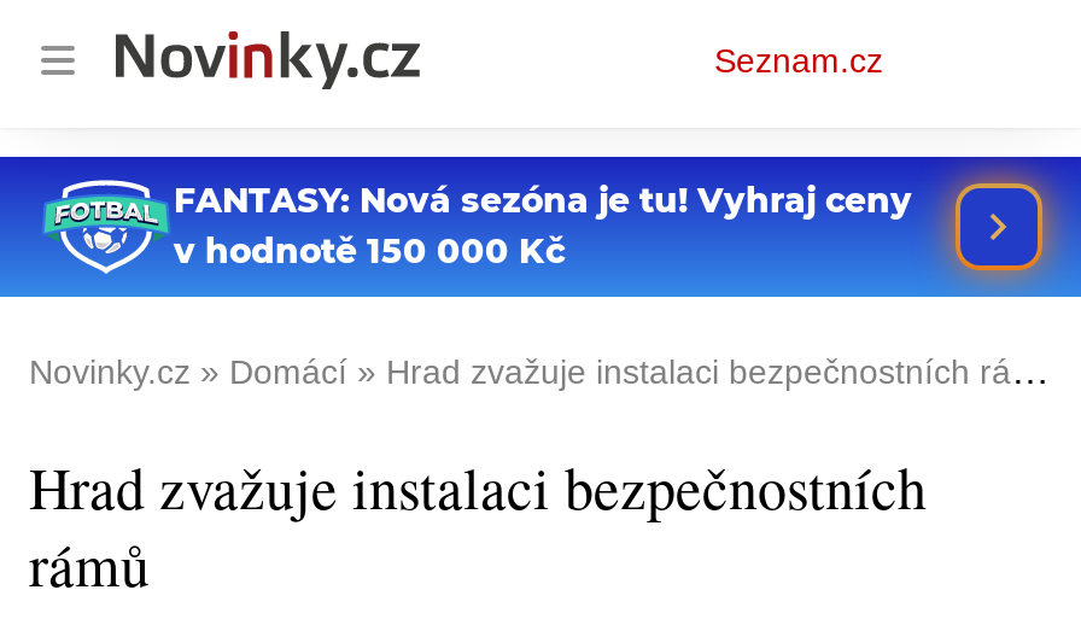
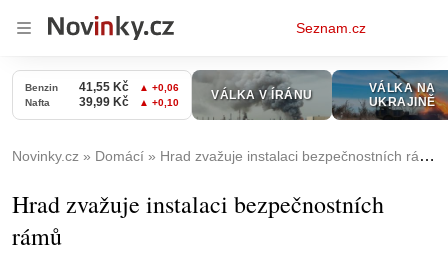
- [image]
+ [image]
